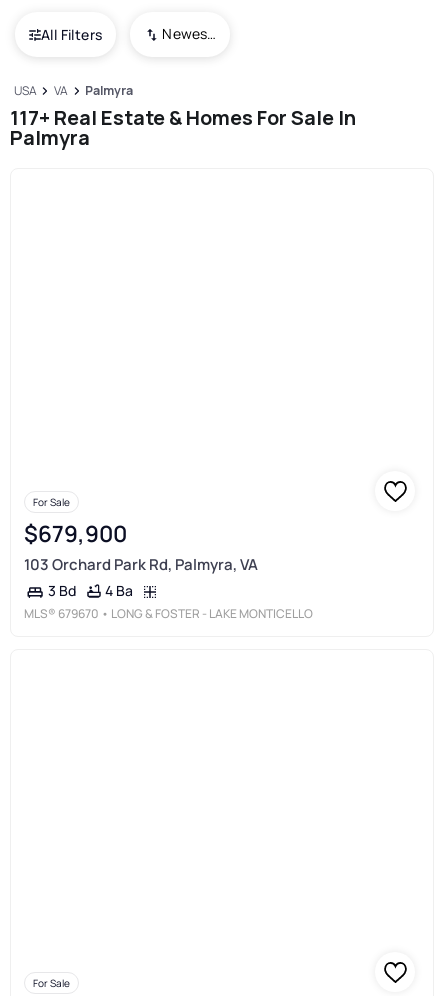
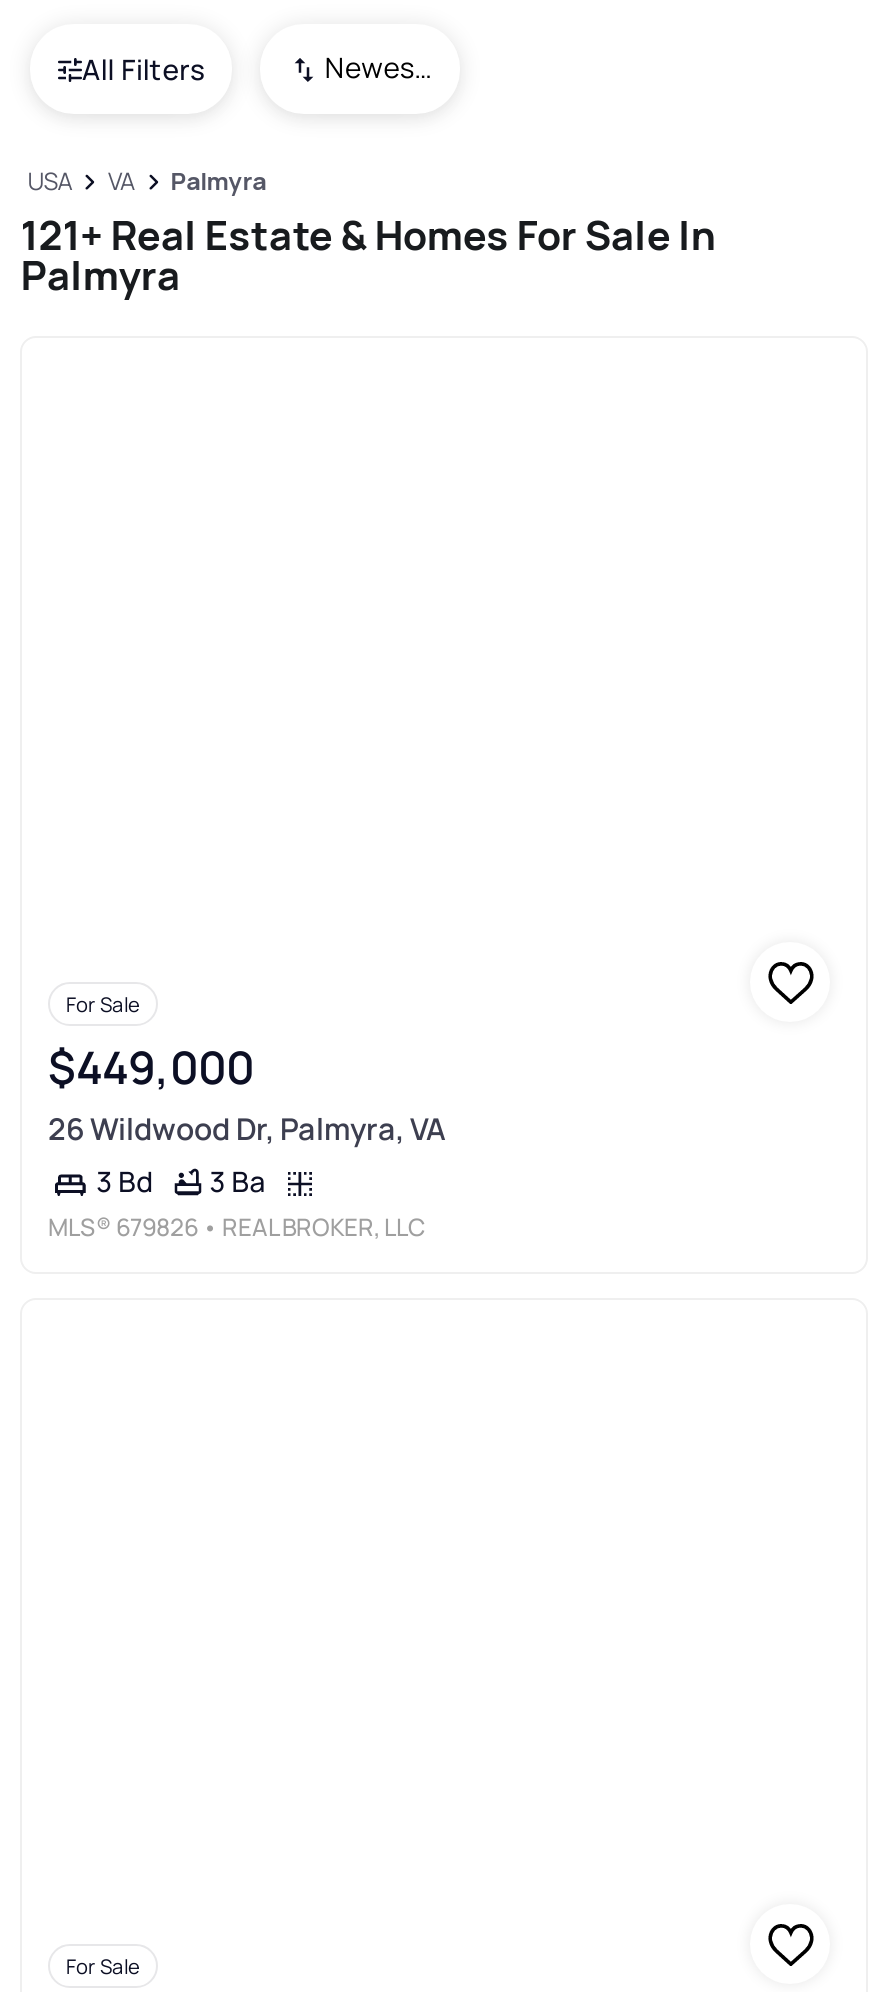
- 117+ Real Estate & Homes For Sale In
+ 121+ Real Estate & Homes For Sale In

- $679,900
- 103 Orchard Park Rd, Palmyra, VA
+ $449,000
+ 26 Wildwood Dr, Palmyra, VA

- 4 Ba
- MLS® 679670 • LONG & FOSTER - LAKE MONTICELLO
+ 3 Ba
+ MLS® 679826 • REAL BROKER, LLC
